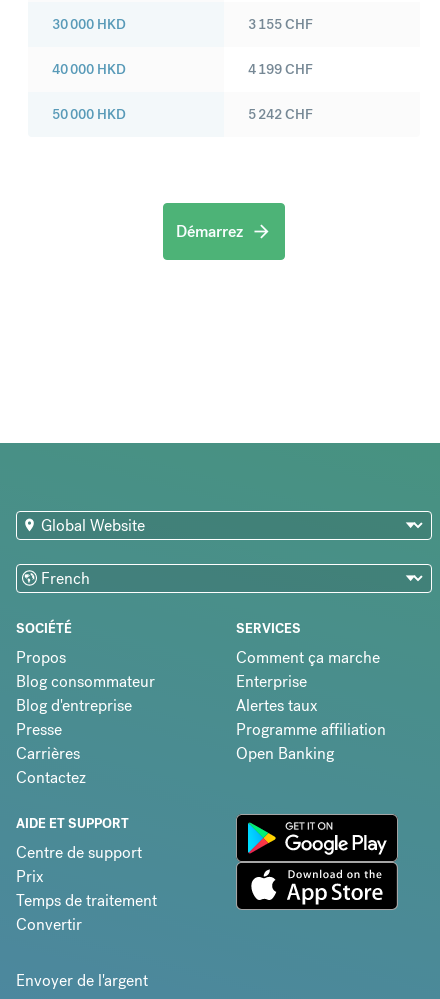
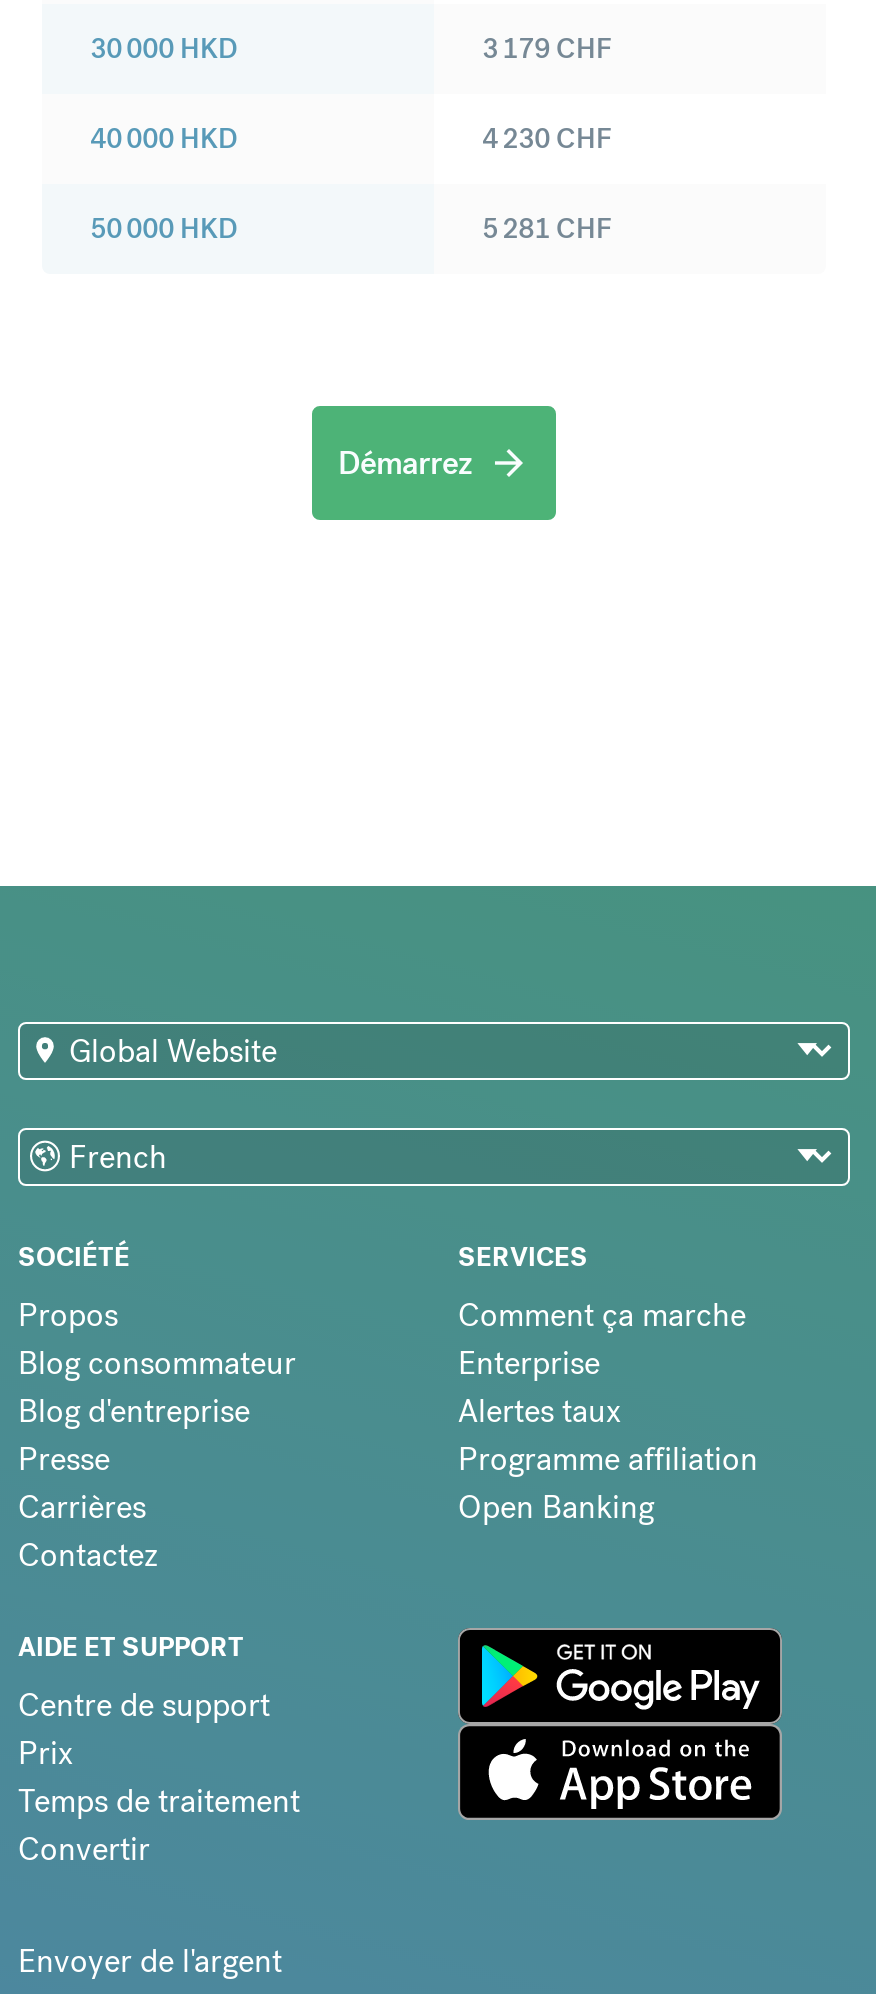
- 3 155 CHF
+ 3 179 CHF

- 4 199 CHF
+ 4 230 CHF

- 5 242 CHF
+ 5 281 CHF
